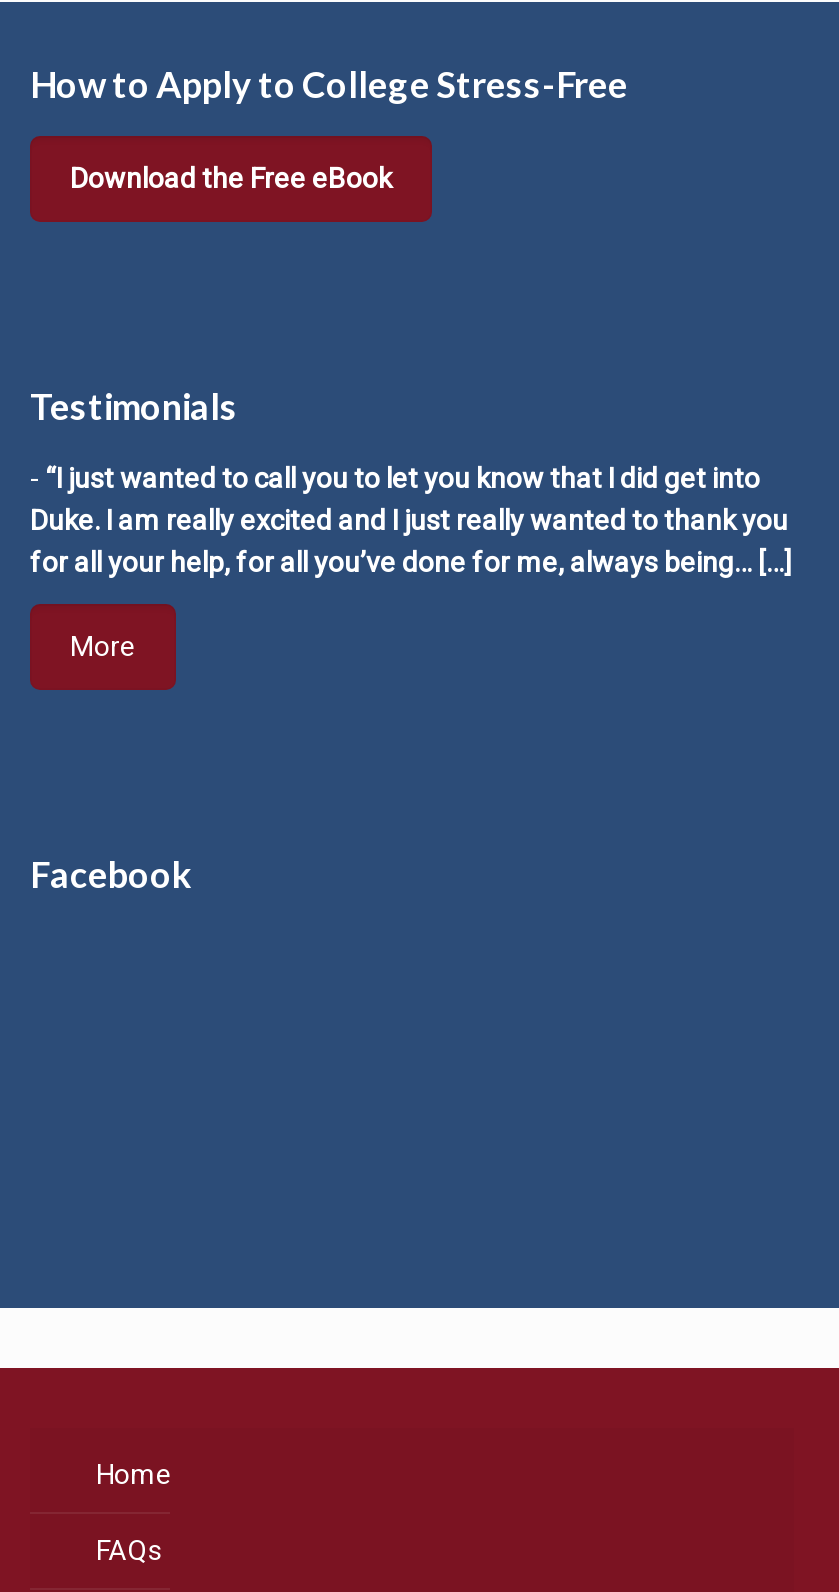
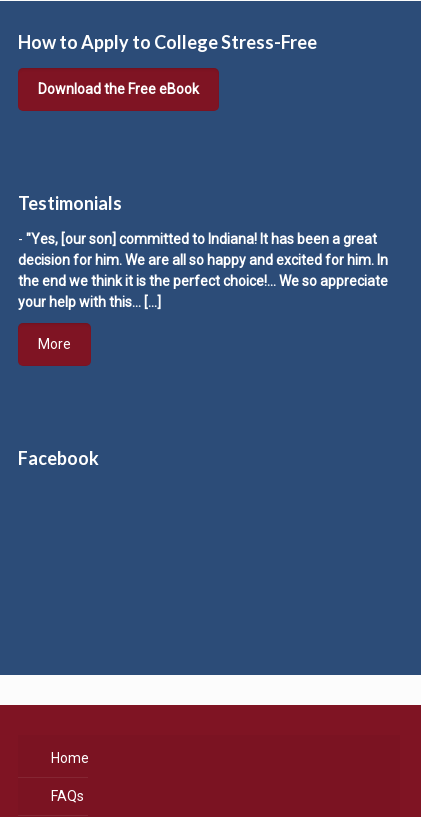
- - “I just wanted to call you to let you know that I did get into
- Duke. I am really excited and I just really wanted to thank you
- for all your help, for all you’ve done for me, always being… […]
+ - "Yes, [our son] committed to Indiana! It has been a great
+ decision for him. We are all so happy and excited for him. In
+ the end we think it is the perfect choice!... We so appreciate
+ your help with this… […]
